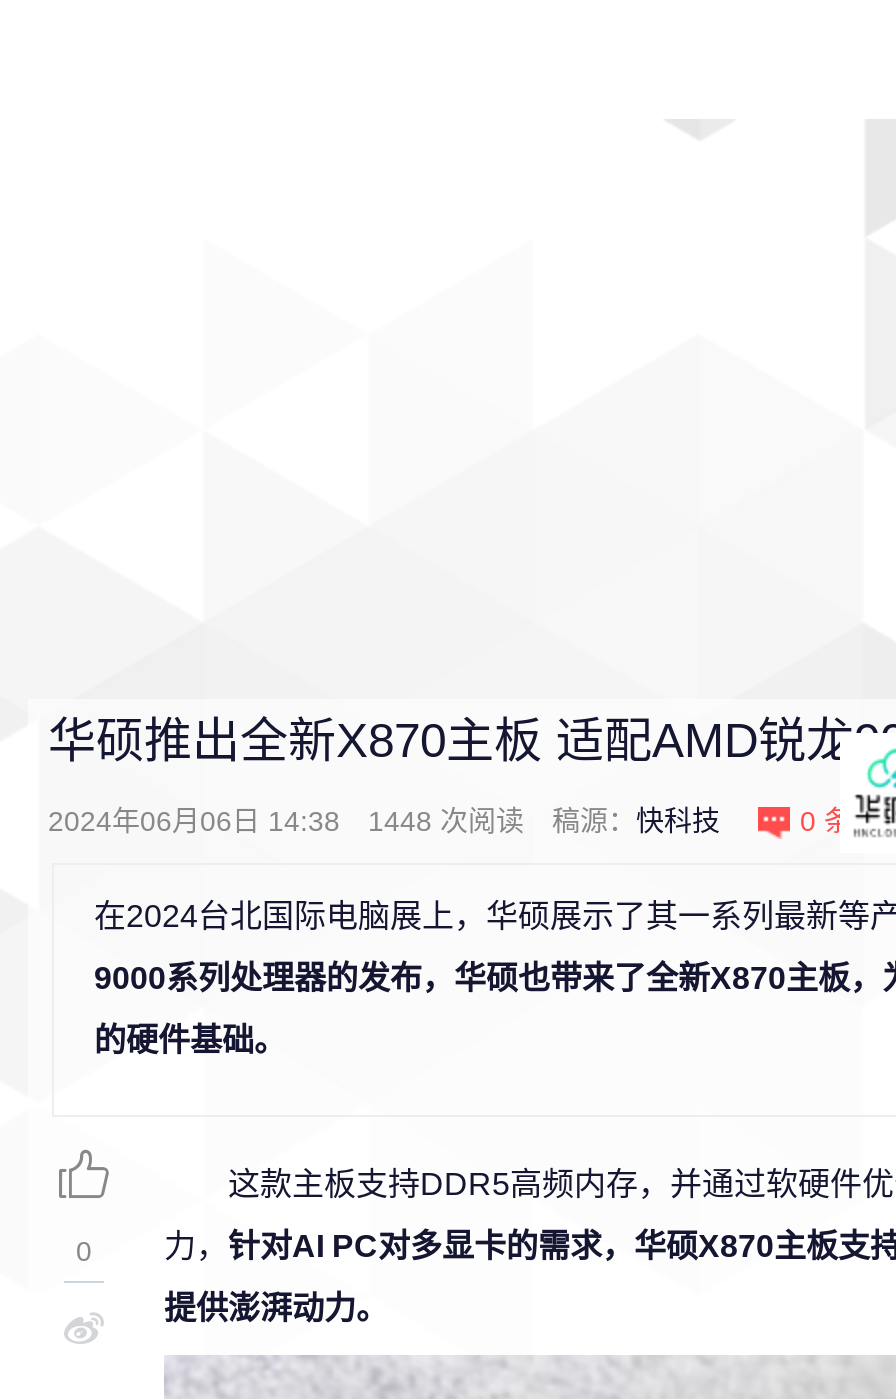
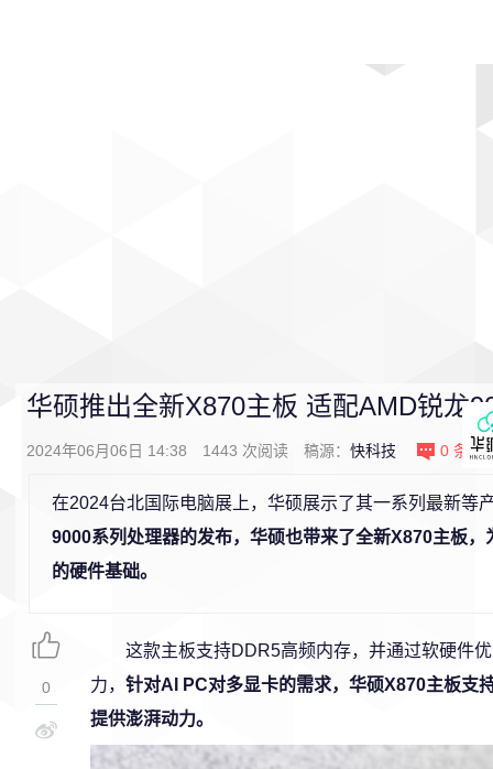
- 2024年06月06日 14:38 1448次阅读 稿源：快科技
+ 2024年06月06日 14:38 1443次阅读 稿源：快科技
